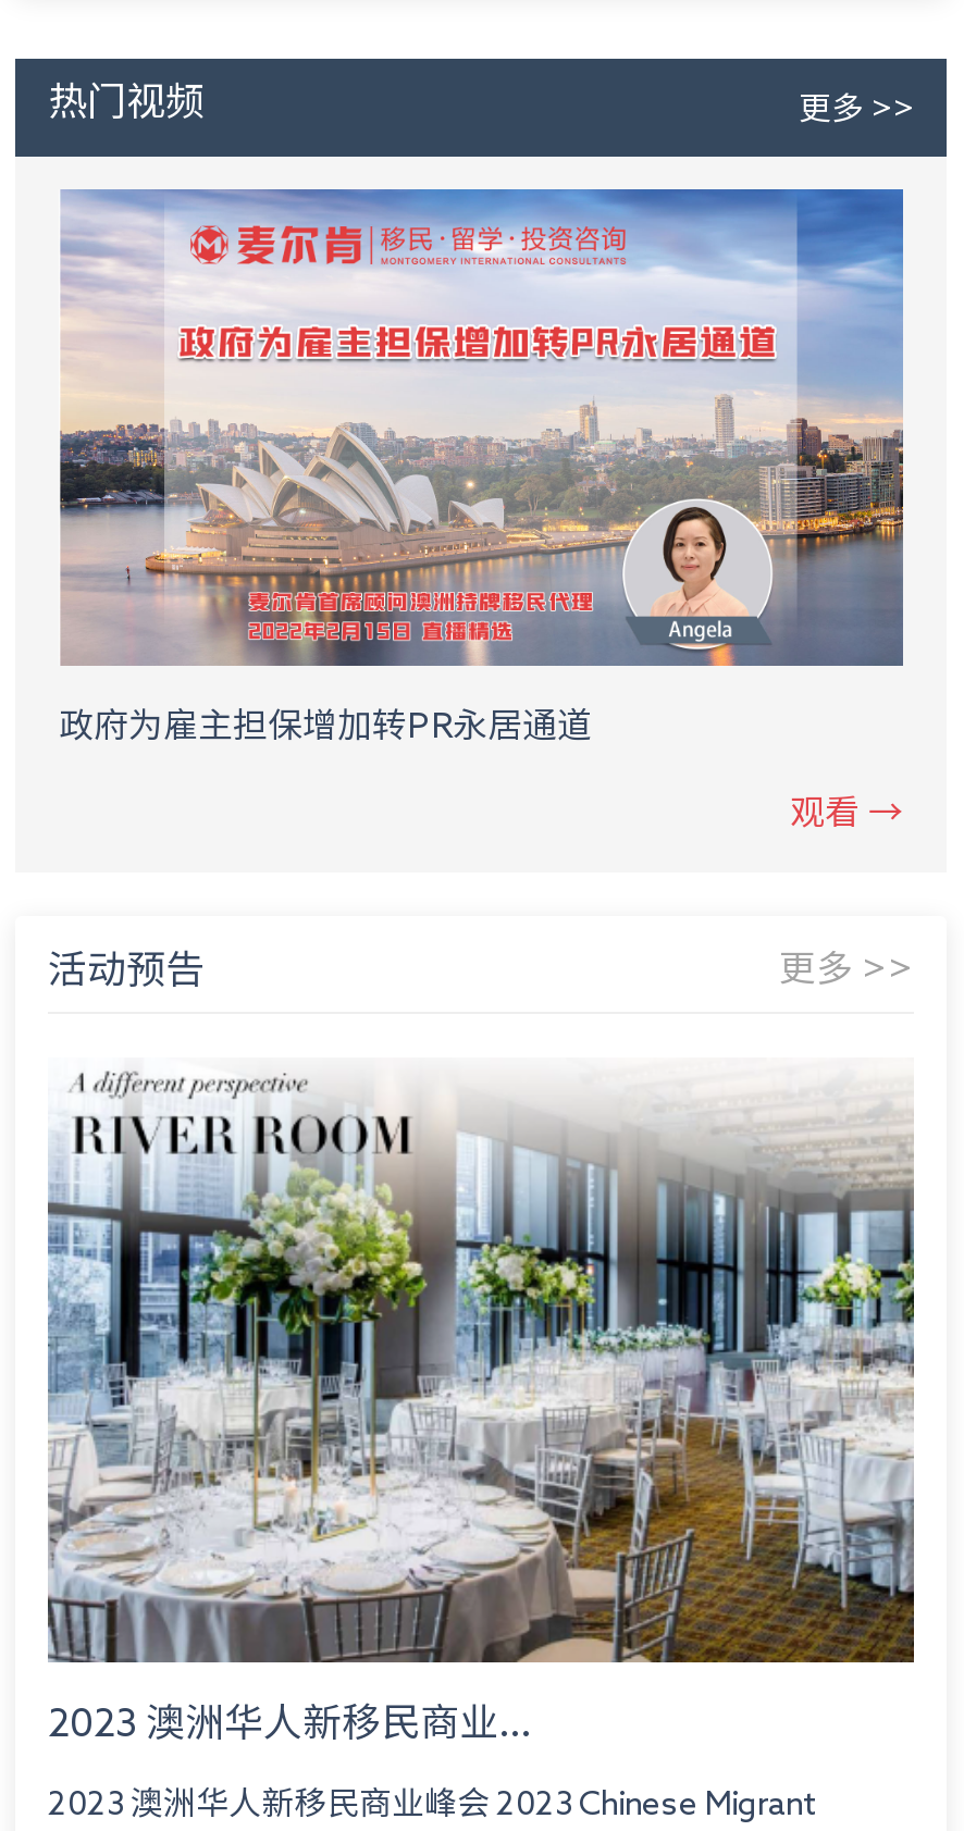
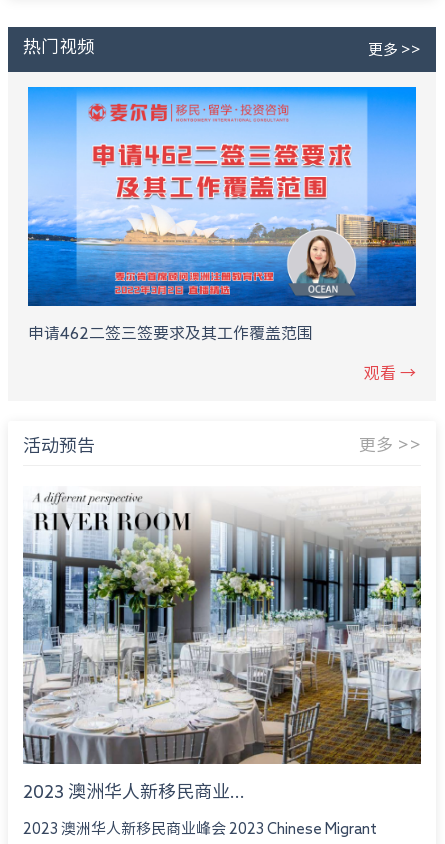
- [image]
- 政府为雇主担保增加转PR永居通道
+ [image]
+ 申请462二签三签要求及其工作覆盖范围
